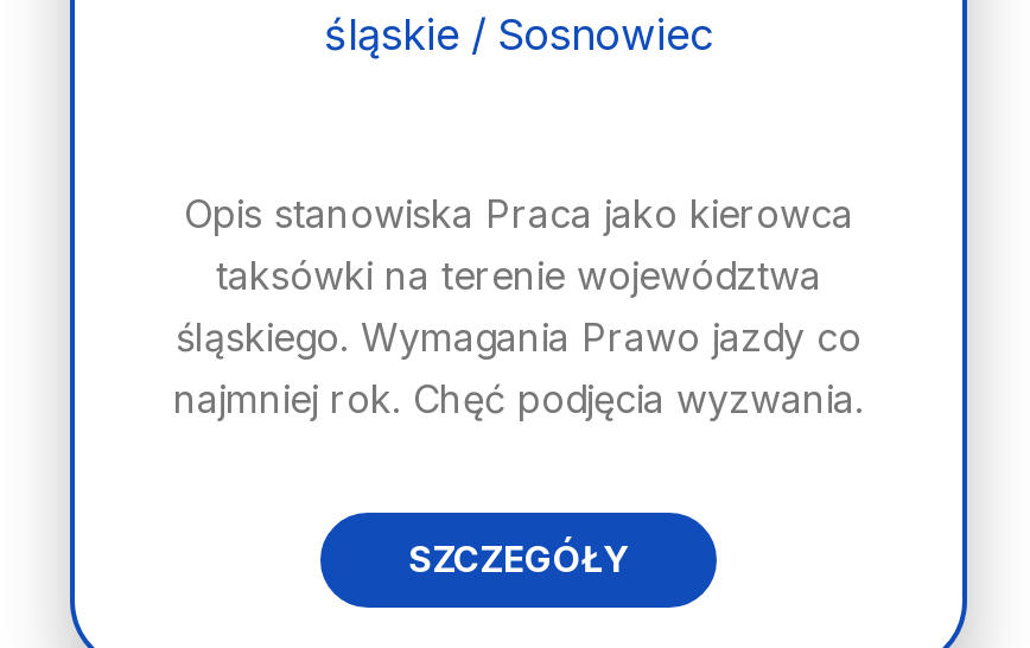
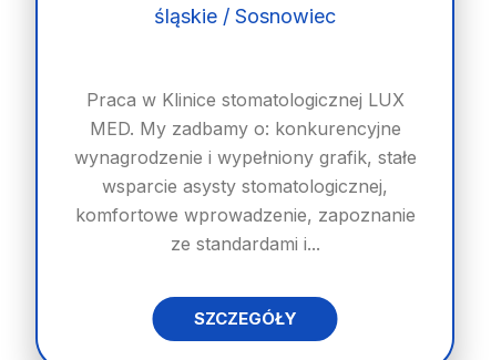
- Opis stanowiska Praca jako kierowca
- taksówki na terenie województwa
- śląskiego. Wymagania Prawo jazdy co
- najmniej rok. Chęć podjęcia wyzwania.
+ Praca w Klinice stomatologicznej LUX
+ MED. My zadbamy o: konkurencyjne
+ wynagrodzenie i wypełniony grafik, stałe
+ wsparcie asysty stomatologicznej,
+ komfortowe wprowadzenie, zapoznanie
+ ze standardami i...
